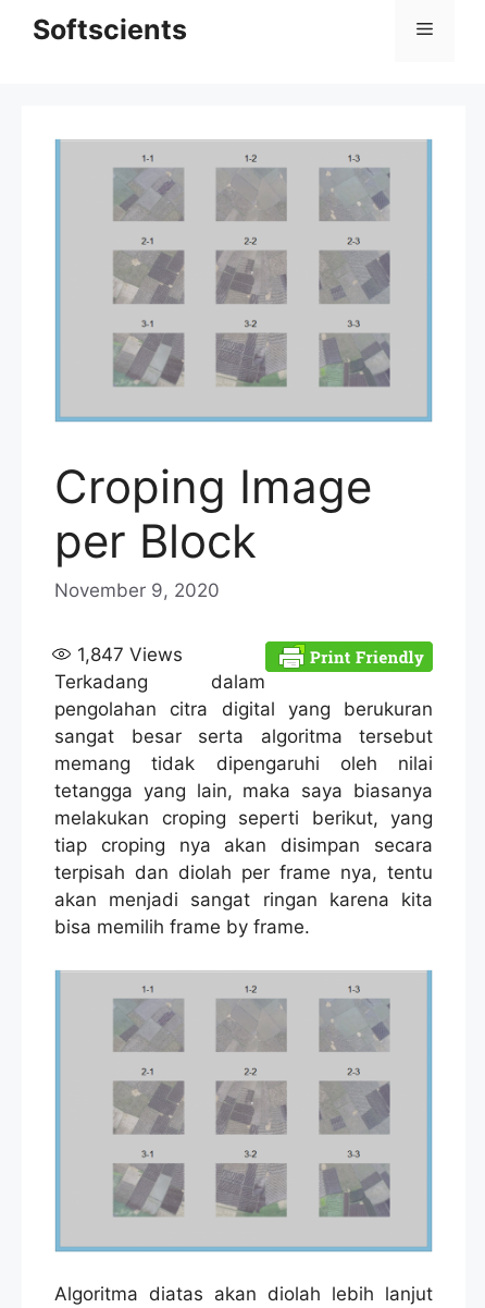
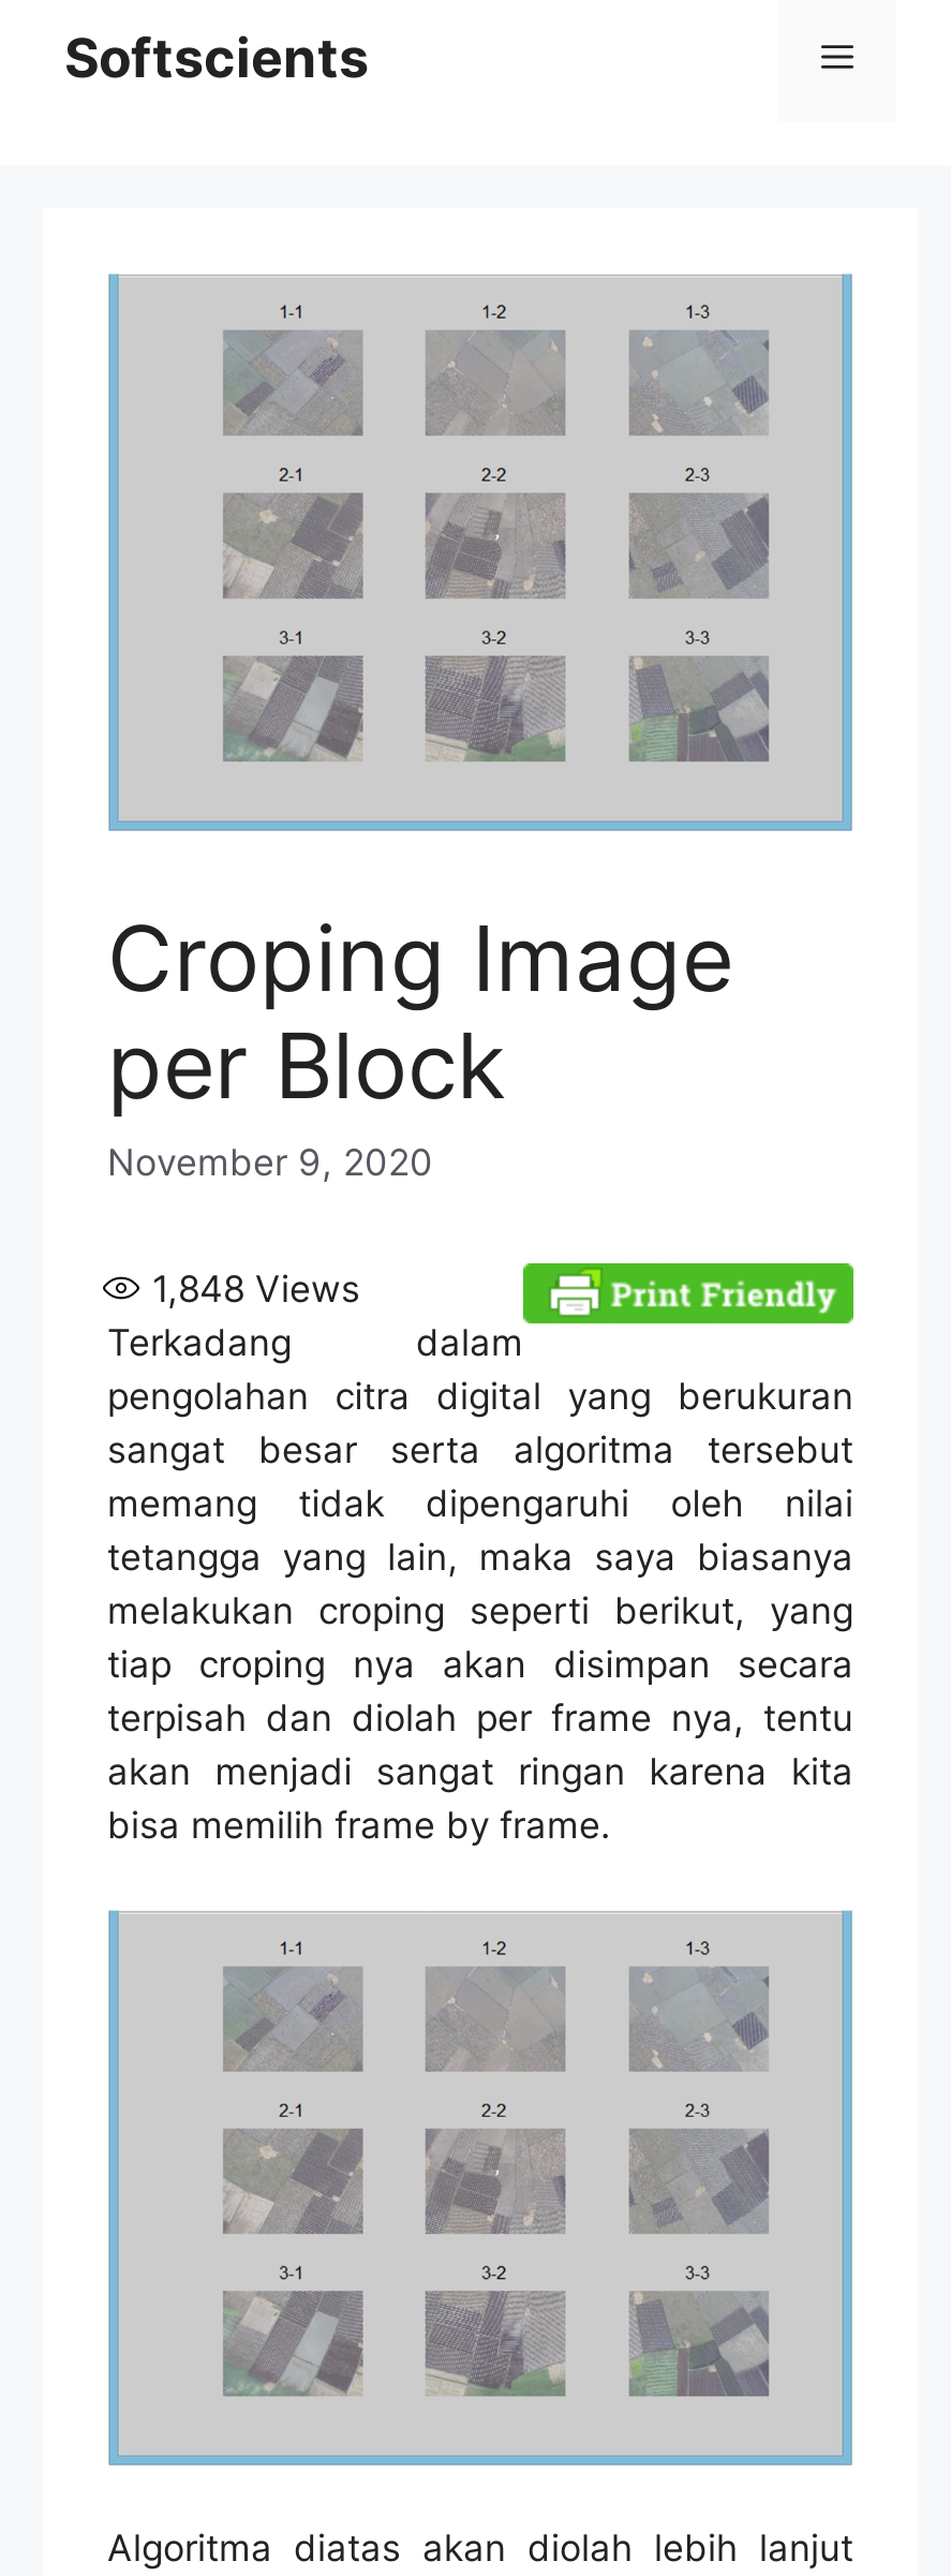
- 1,847 Views
+ 1,848 Views
